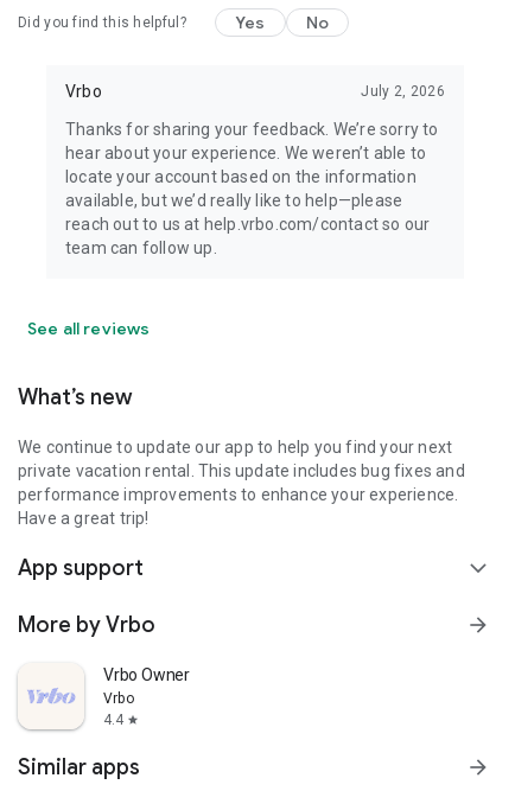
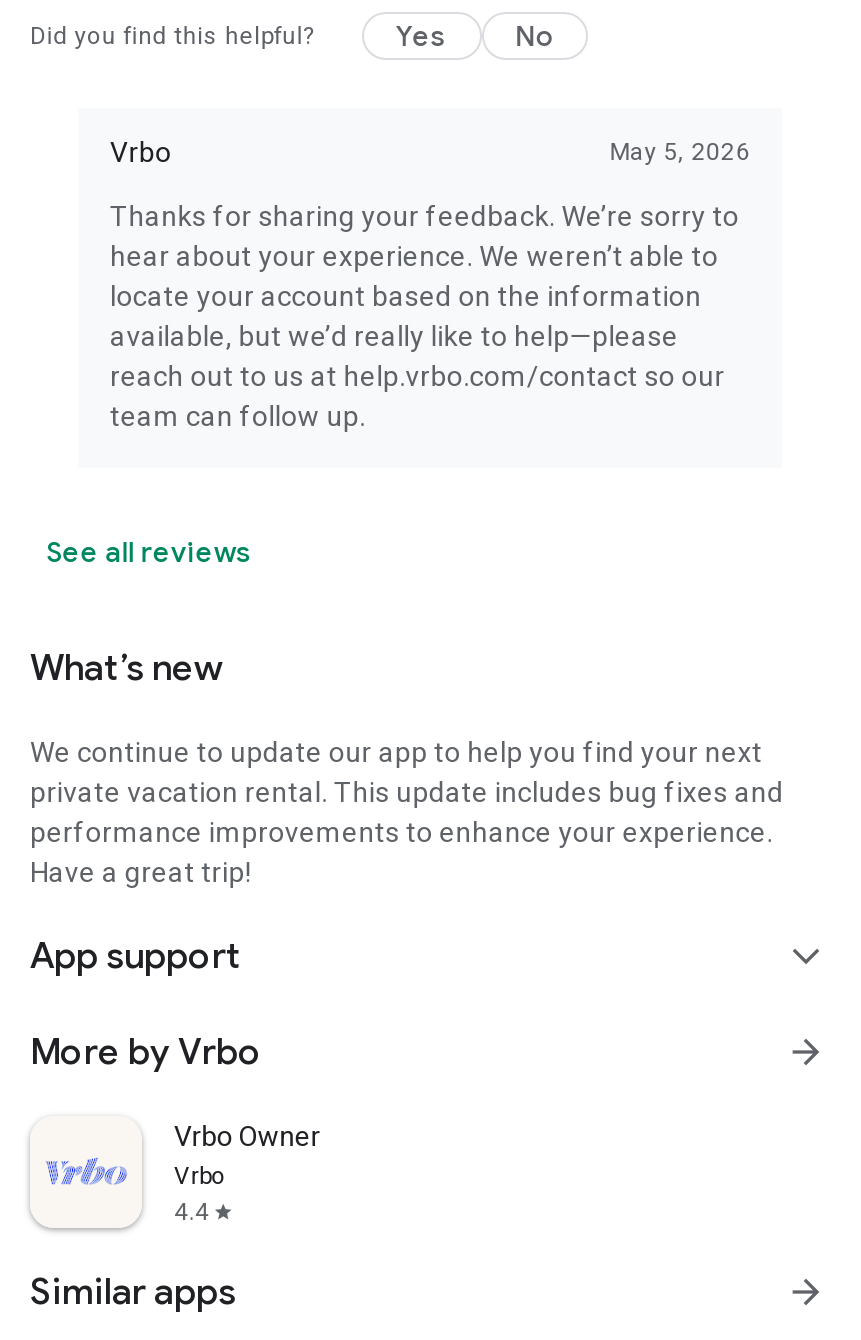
- July 2, 2026
+ May 5, 2026
